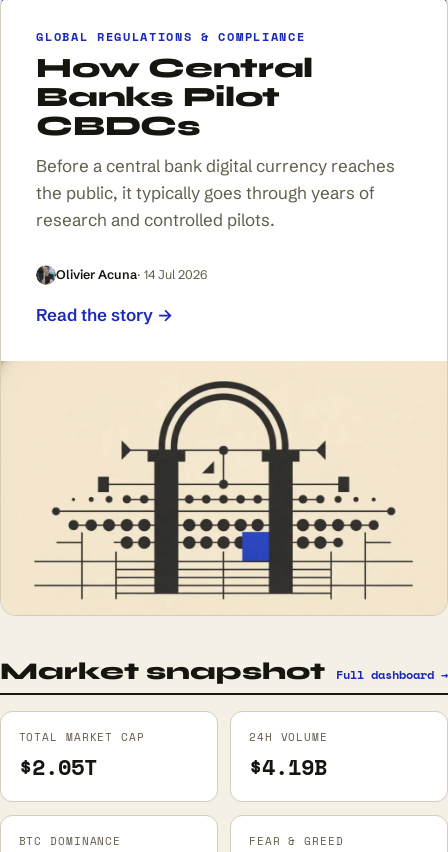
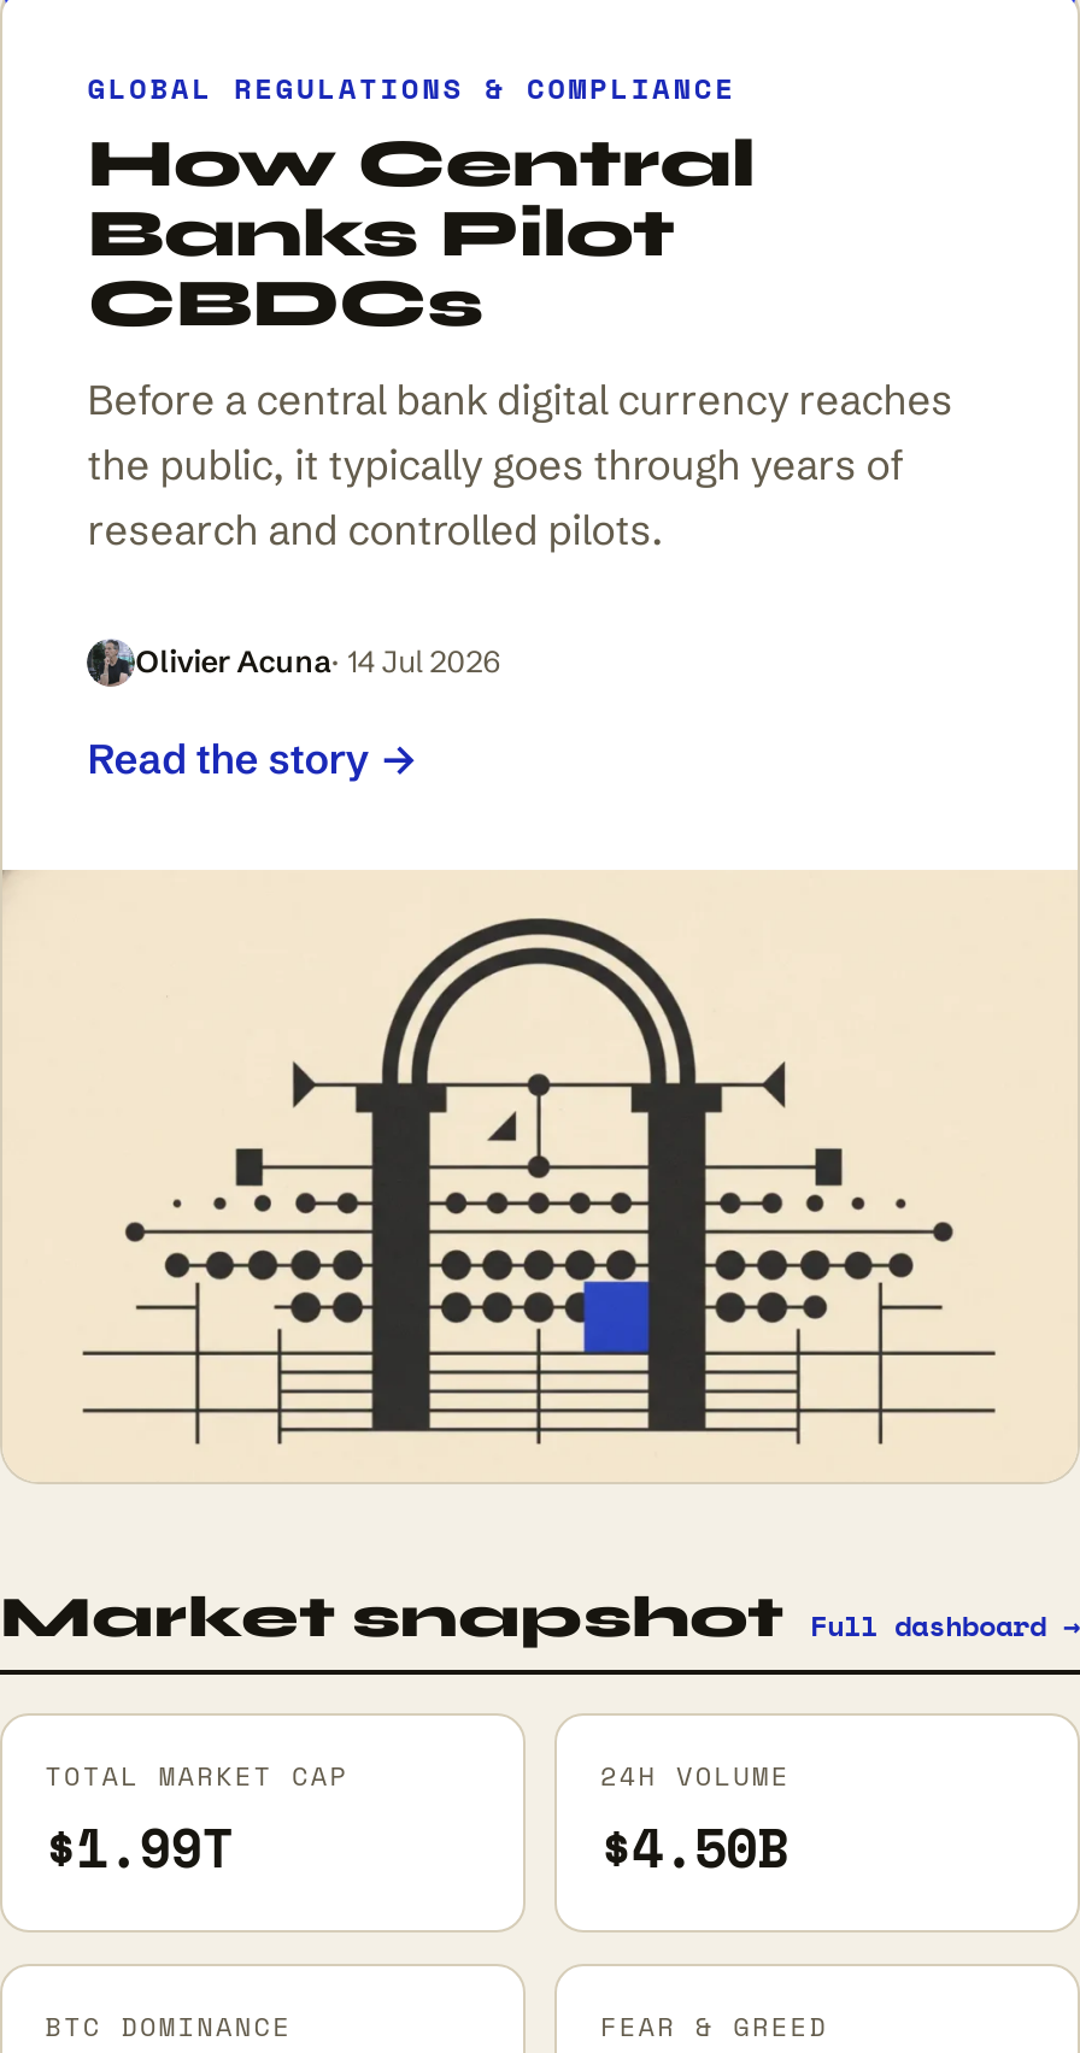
- $2.05T
+ $1.99T

- $4.19B
+ $4.50B
